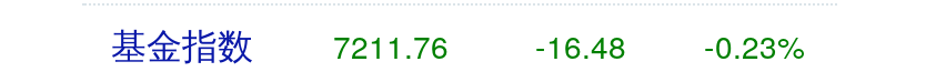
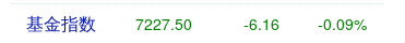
- 7211.76
+ 7227.50

- -16.48
+ -6.16

- -0.23%
+ -0.09%
